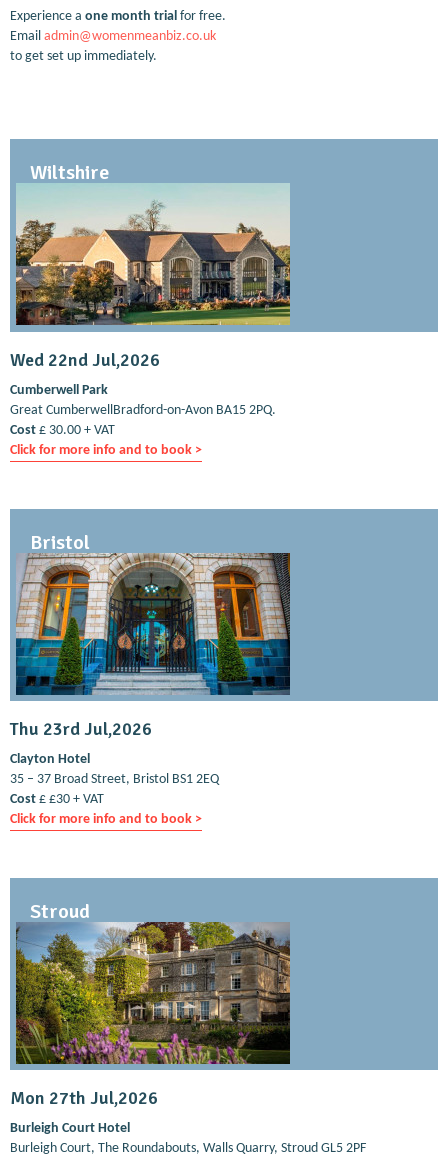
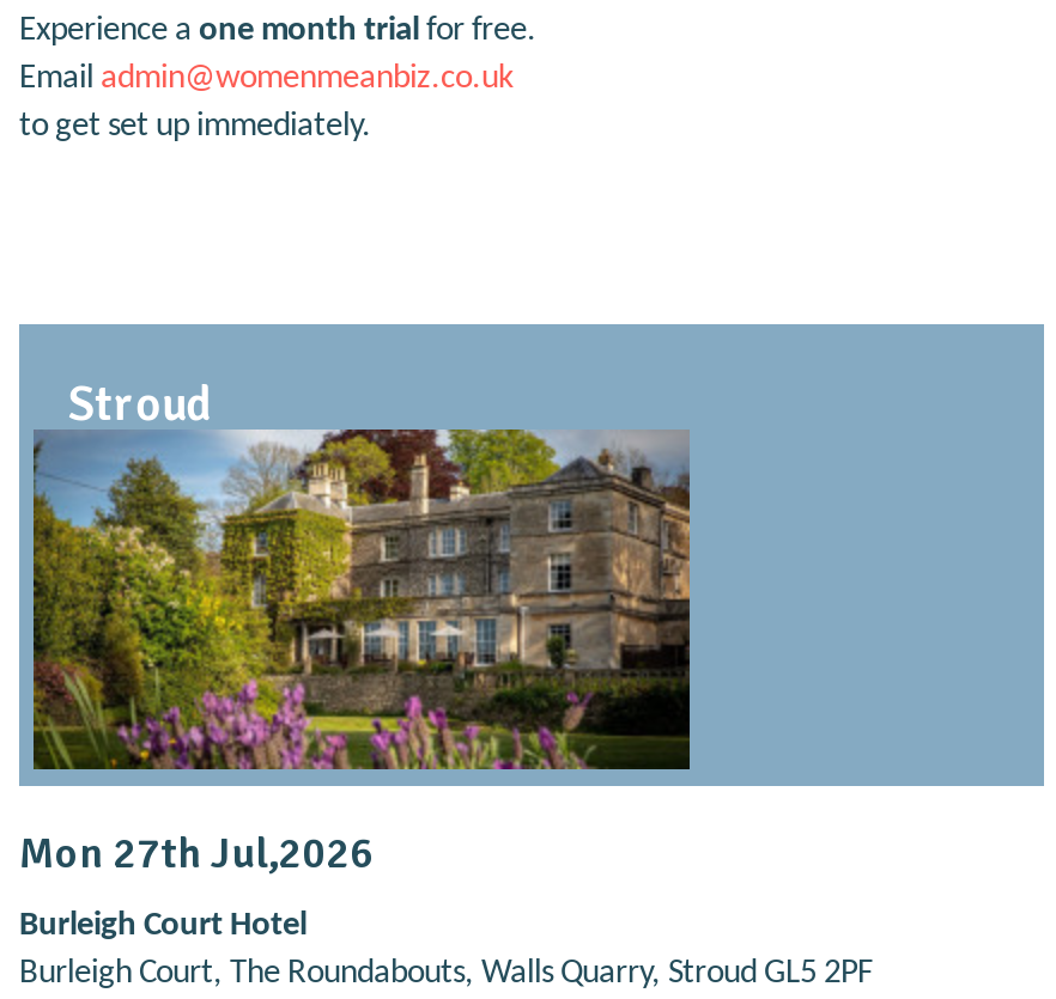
- [image]
- Wiltshire

- Wed 22nd Jul,2026
- Cumberwell Park
- Great CumberwellBradford-on-Avon BA15 2PQ.
- Cost £ 30.00 + VAT
- Click for more info and to book >

- [image]
- Bristol

- Thu 23rd Jul,2026
- Clayton Hotel
- 35 – 37 Broad Street, Bristol BS1 2EQ
- Cost £ £30 + VAT
- Click for more info and to book >
